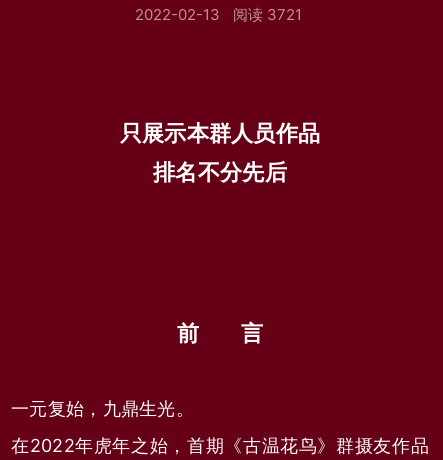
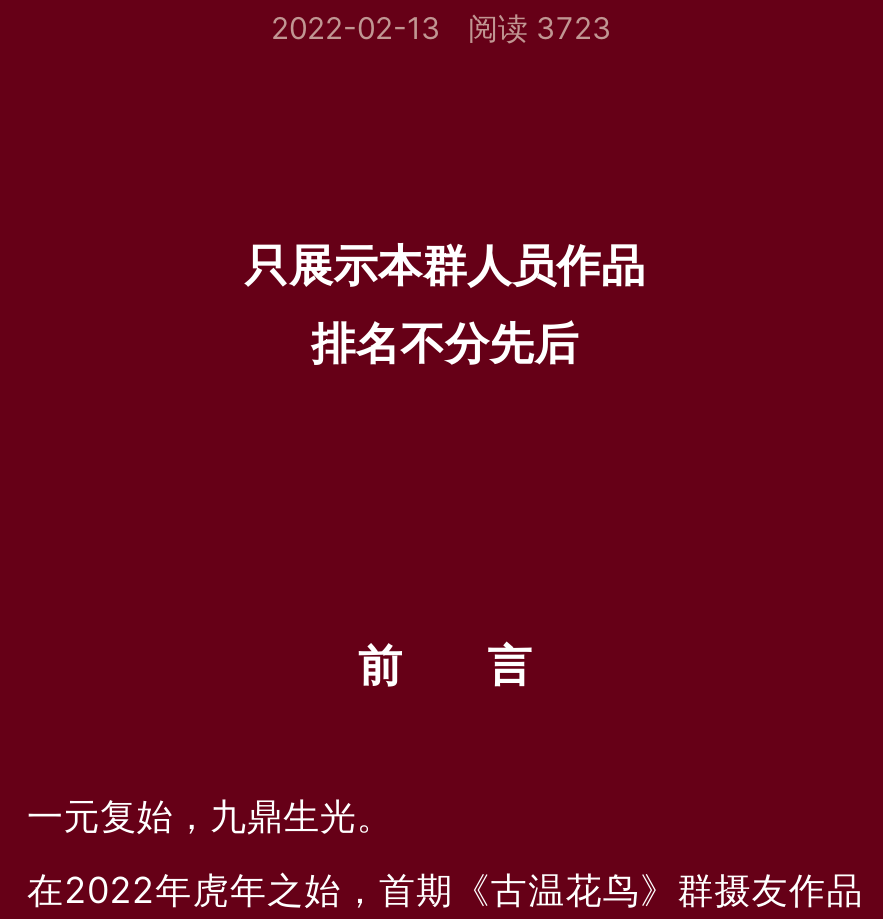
- 2022-02-13 阅读 3721
+ 2022-02-13 阅读 3723
